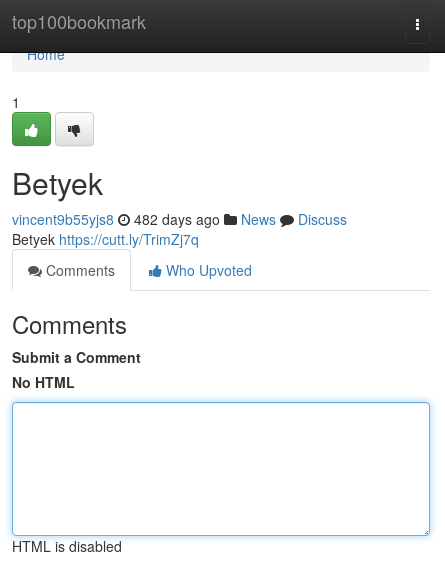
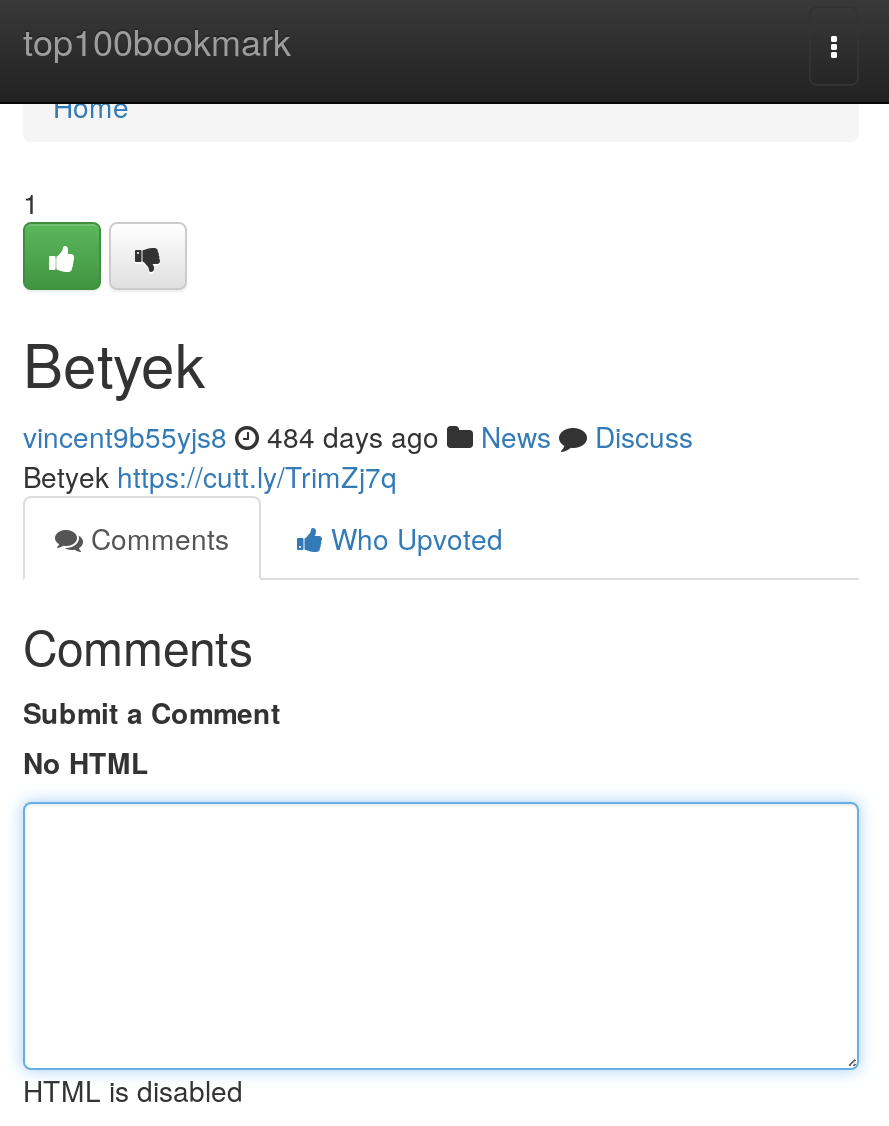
- vincent9b55yjs8 482 days ago News Discuss
+ vincent9b55yjs8 484 days ago News Discuss
